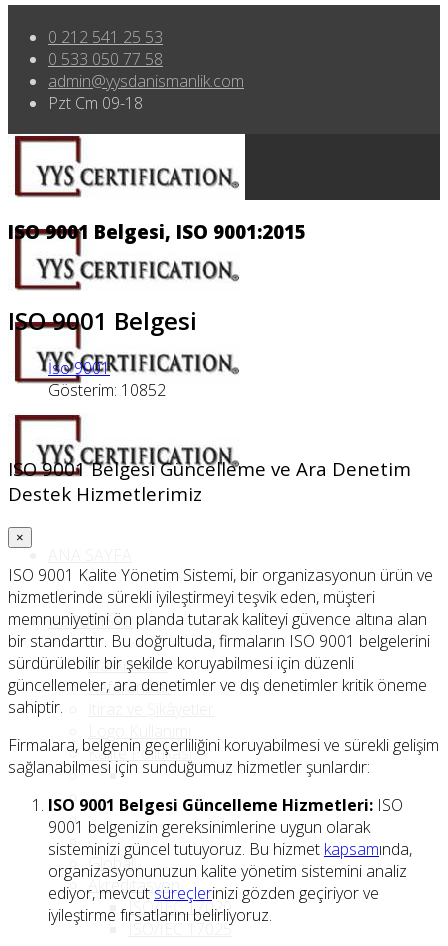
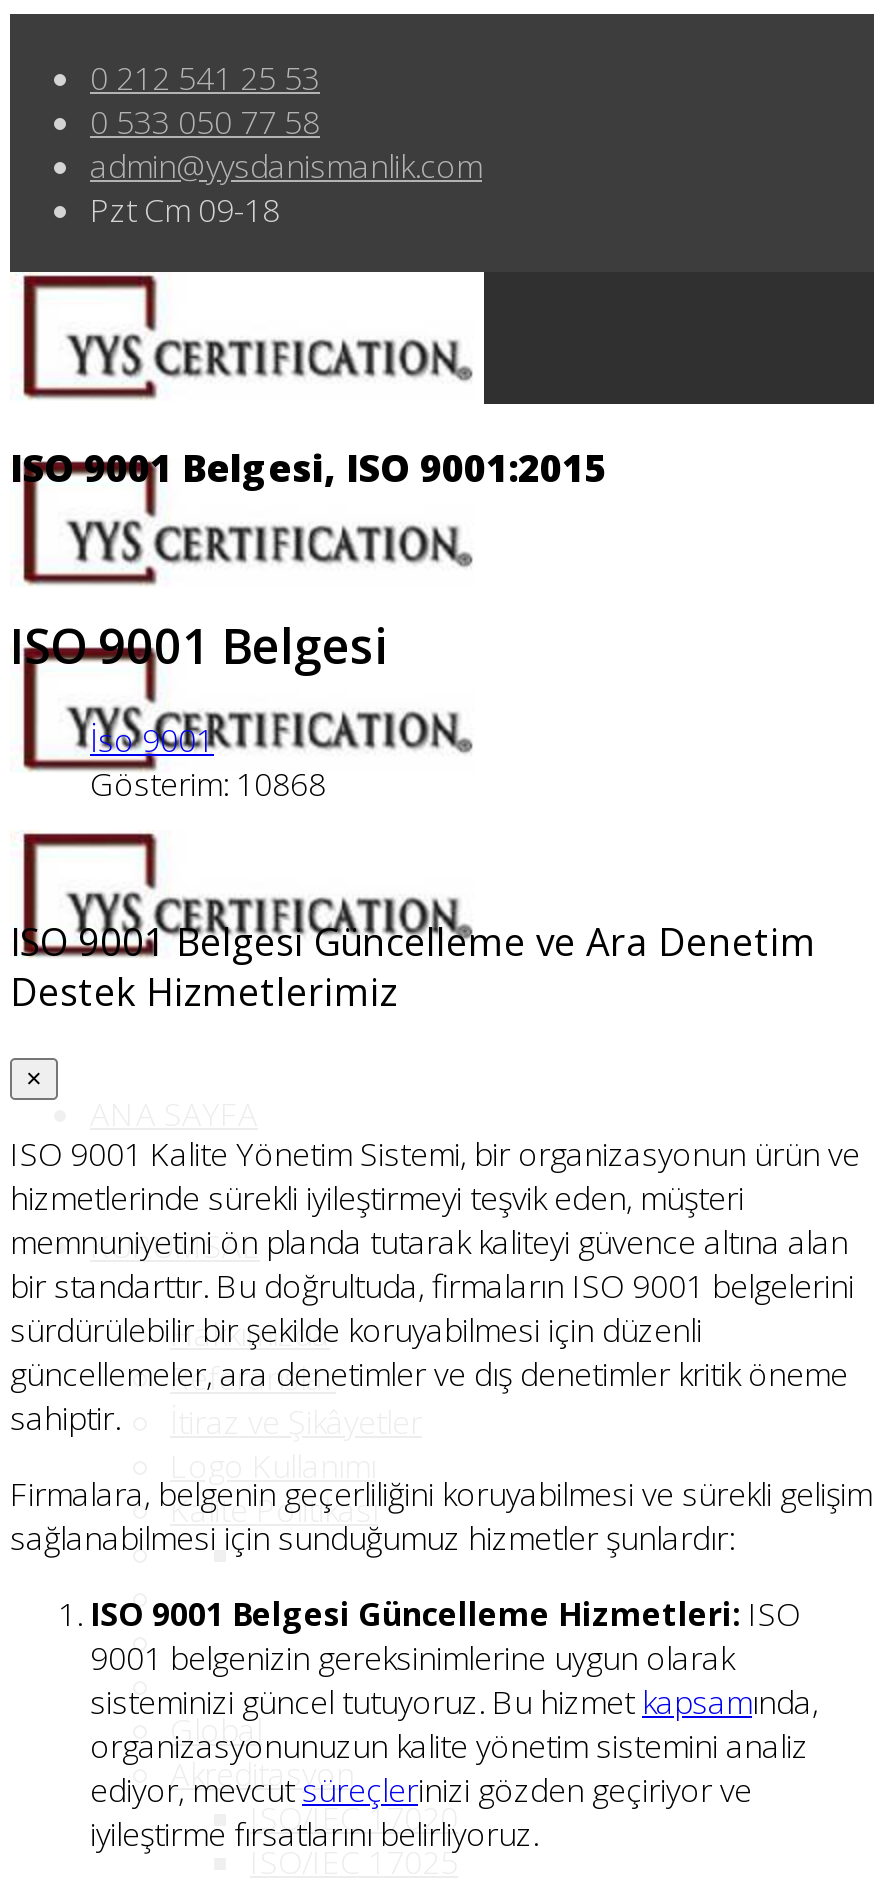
- Gösterim: 10852
+ Gösterim: 10868
